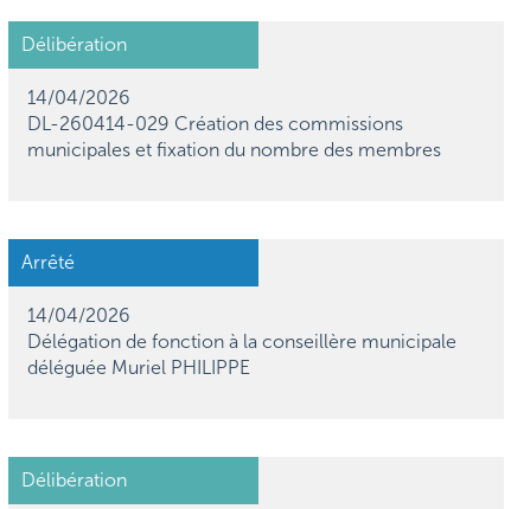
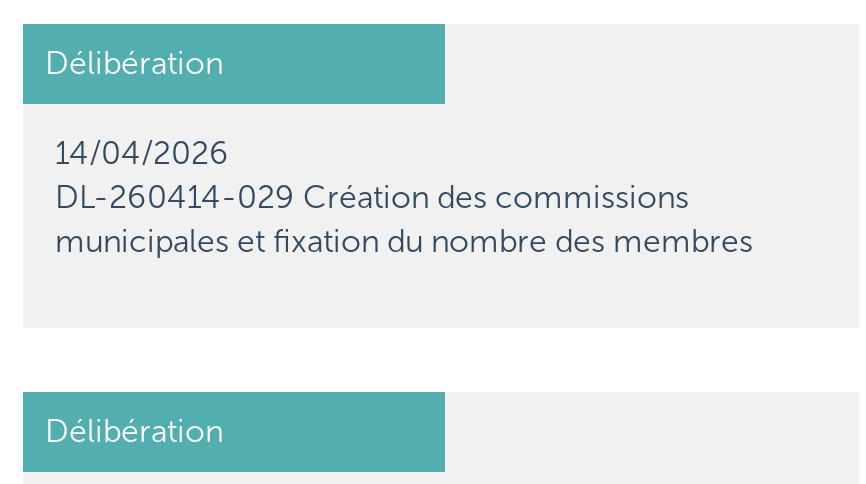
- Arrêté
- 14/04/2026
- Délégation de fonction à la conseillère municipale
- déléguée Muriel PHILIPPE
